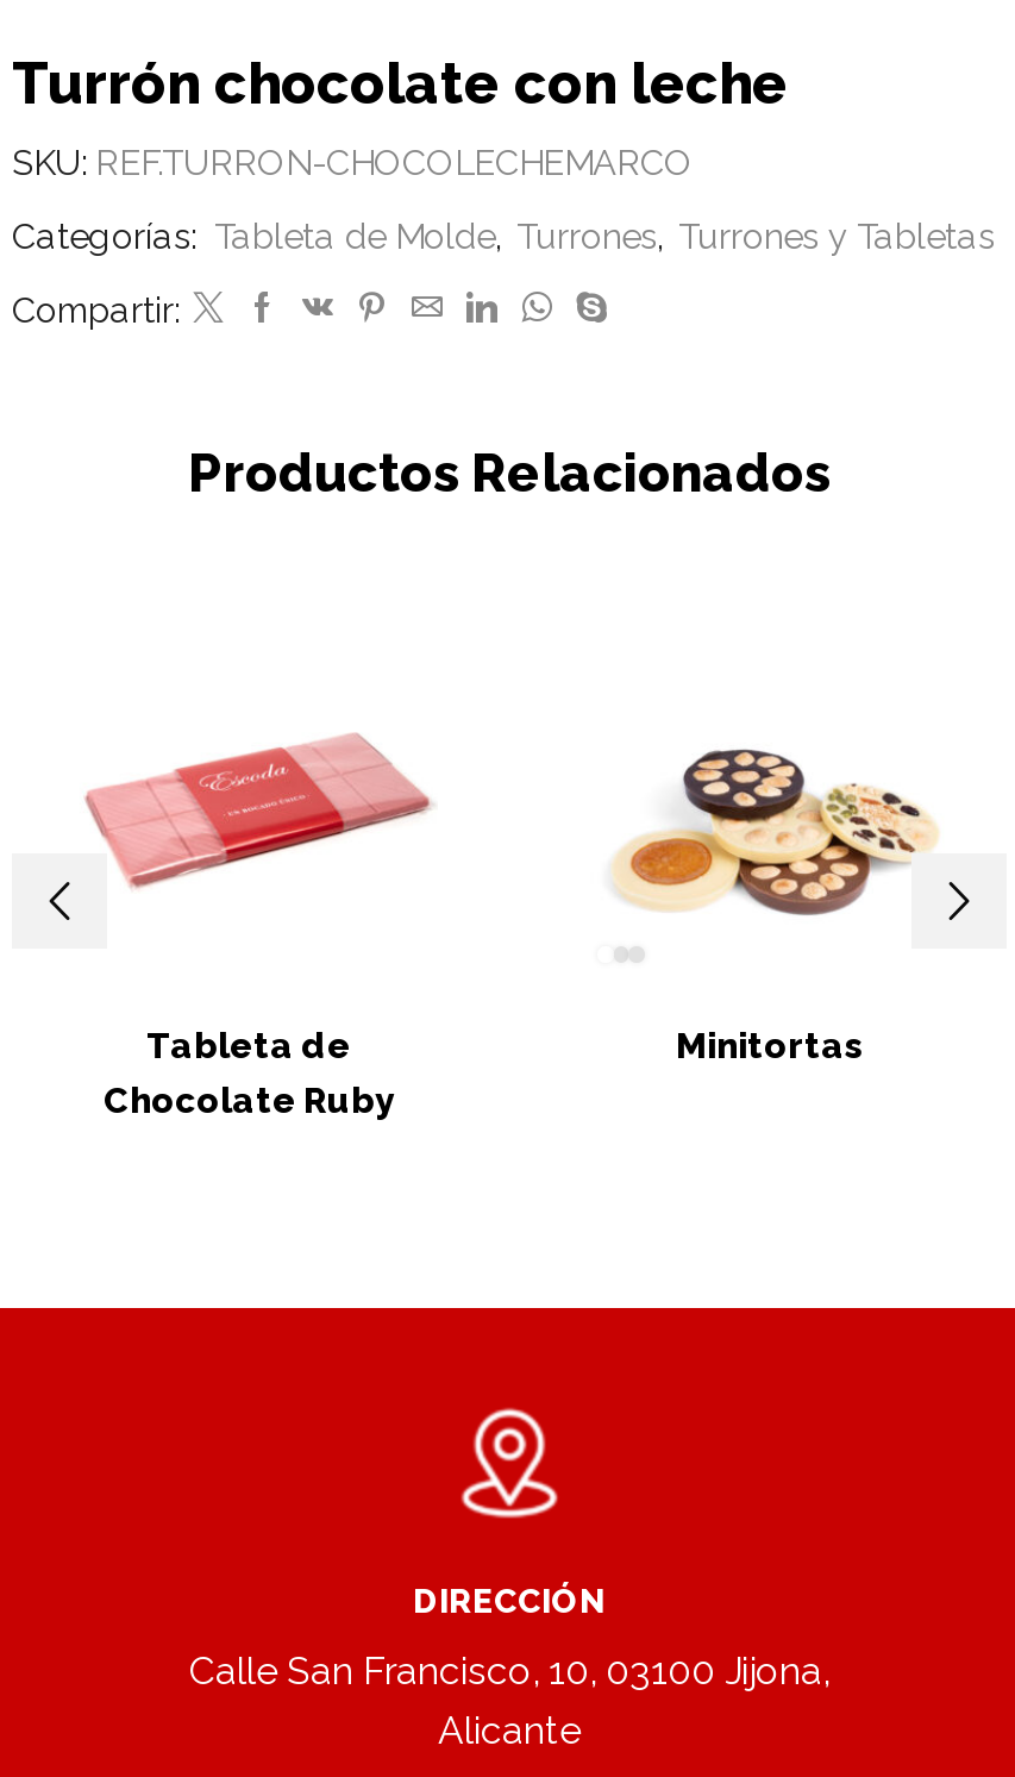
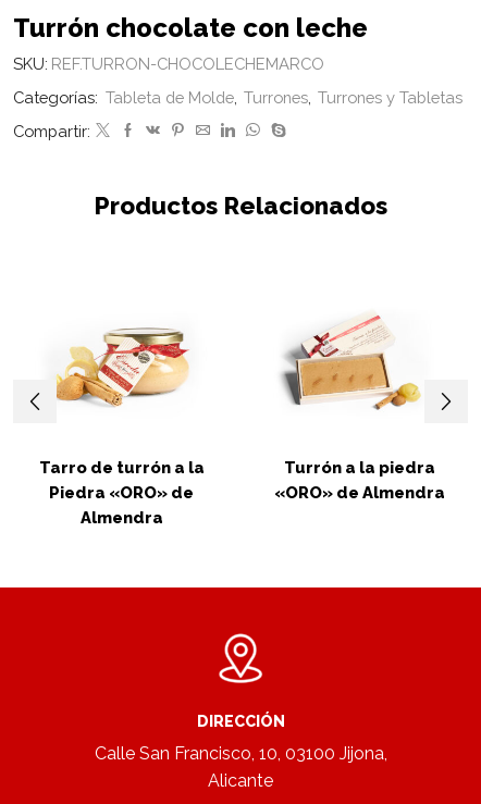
- [image]
+ [image]

- [image]
+ [image]

- Tableta de
- Chocolate Ruby
+ Tarro de turrón a la
+ Piedra «ORO» de
+ Almendra

- Minitortas
+ Turrón a la piedra
+ «ORO» de Almendra
